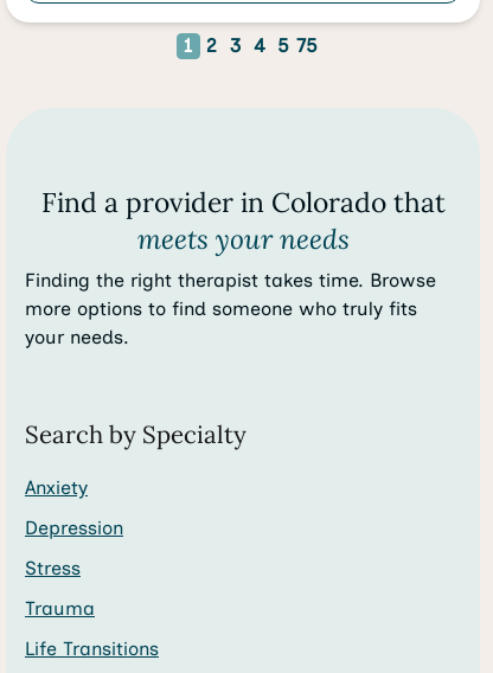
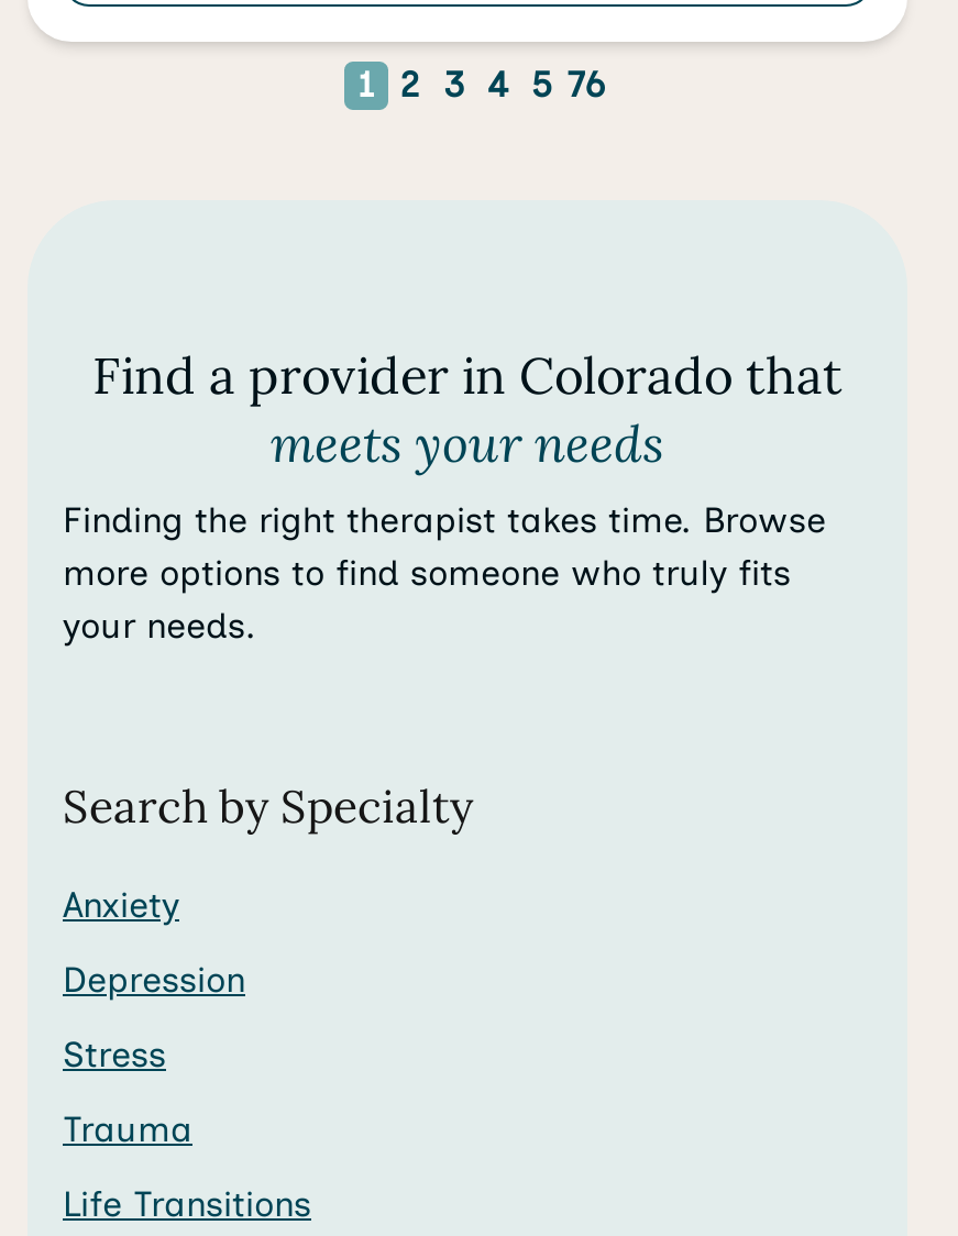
- 1 2 3 4 5 75
+ 1 2 3 4 5 76
